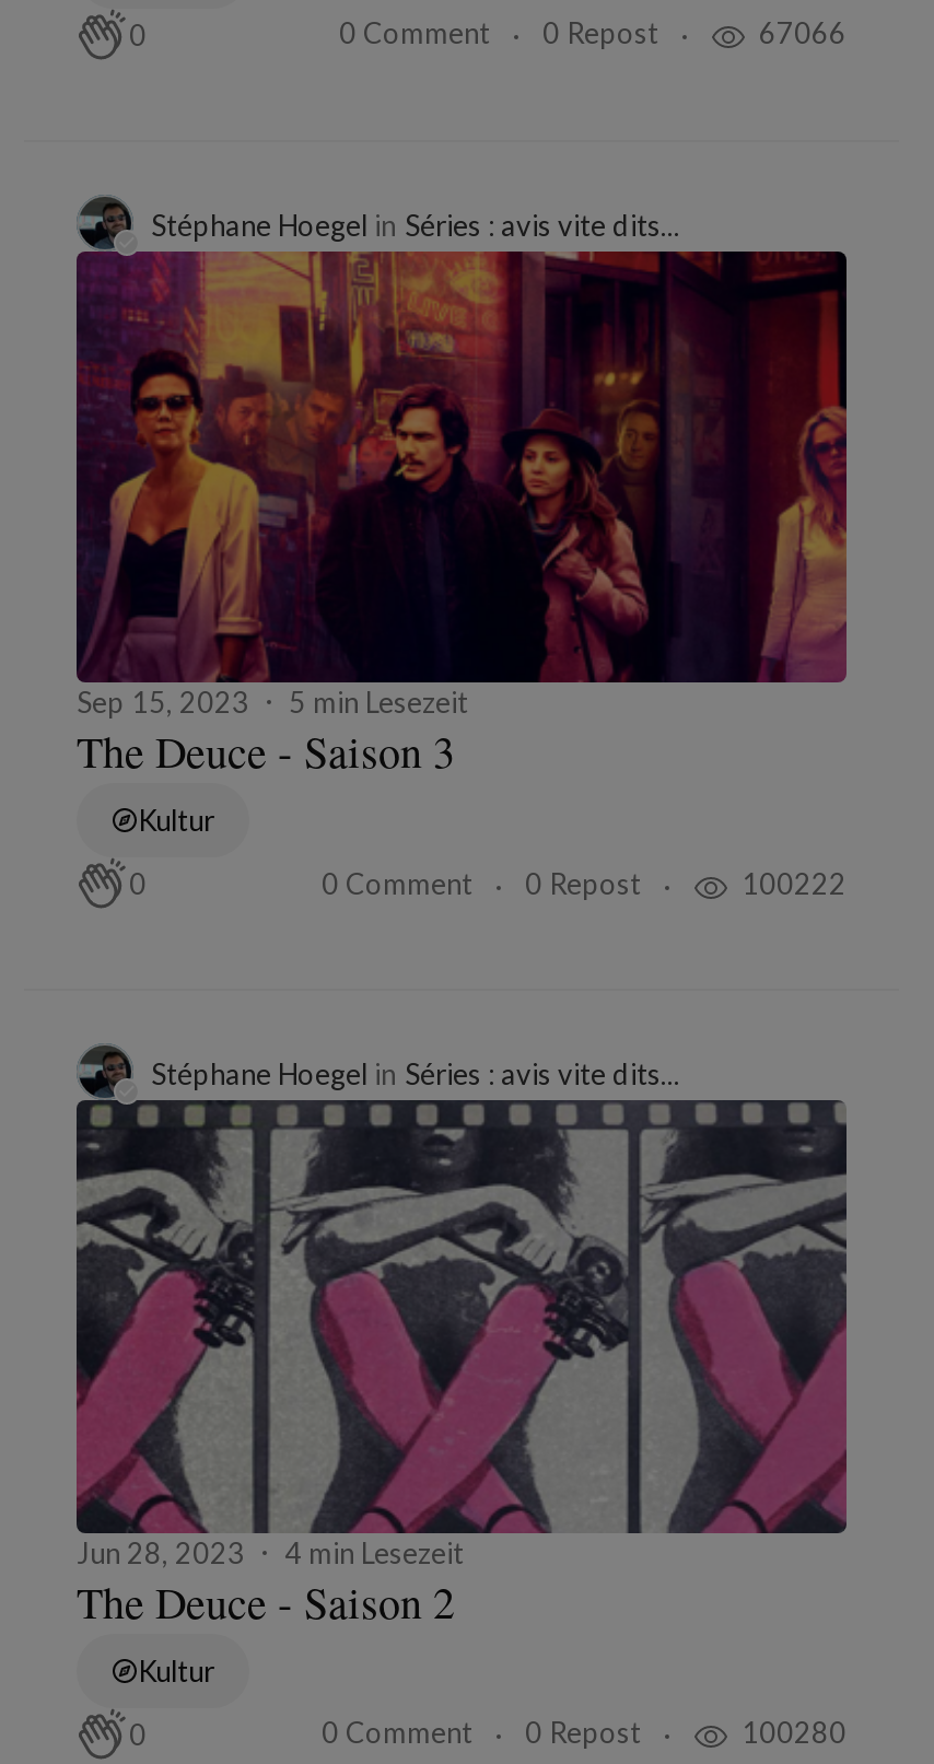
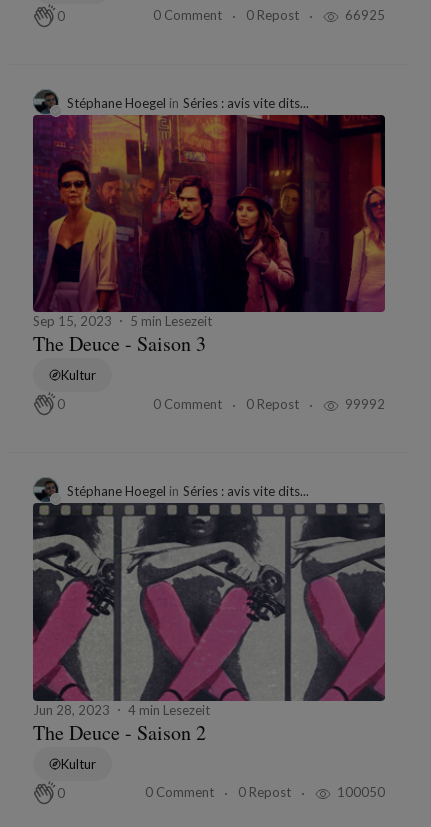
- 67066
+ 66925

- 100222
+ 99992

- 100280
+ 100050
